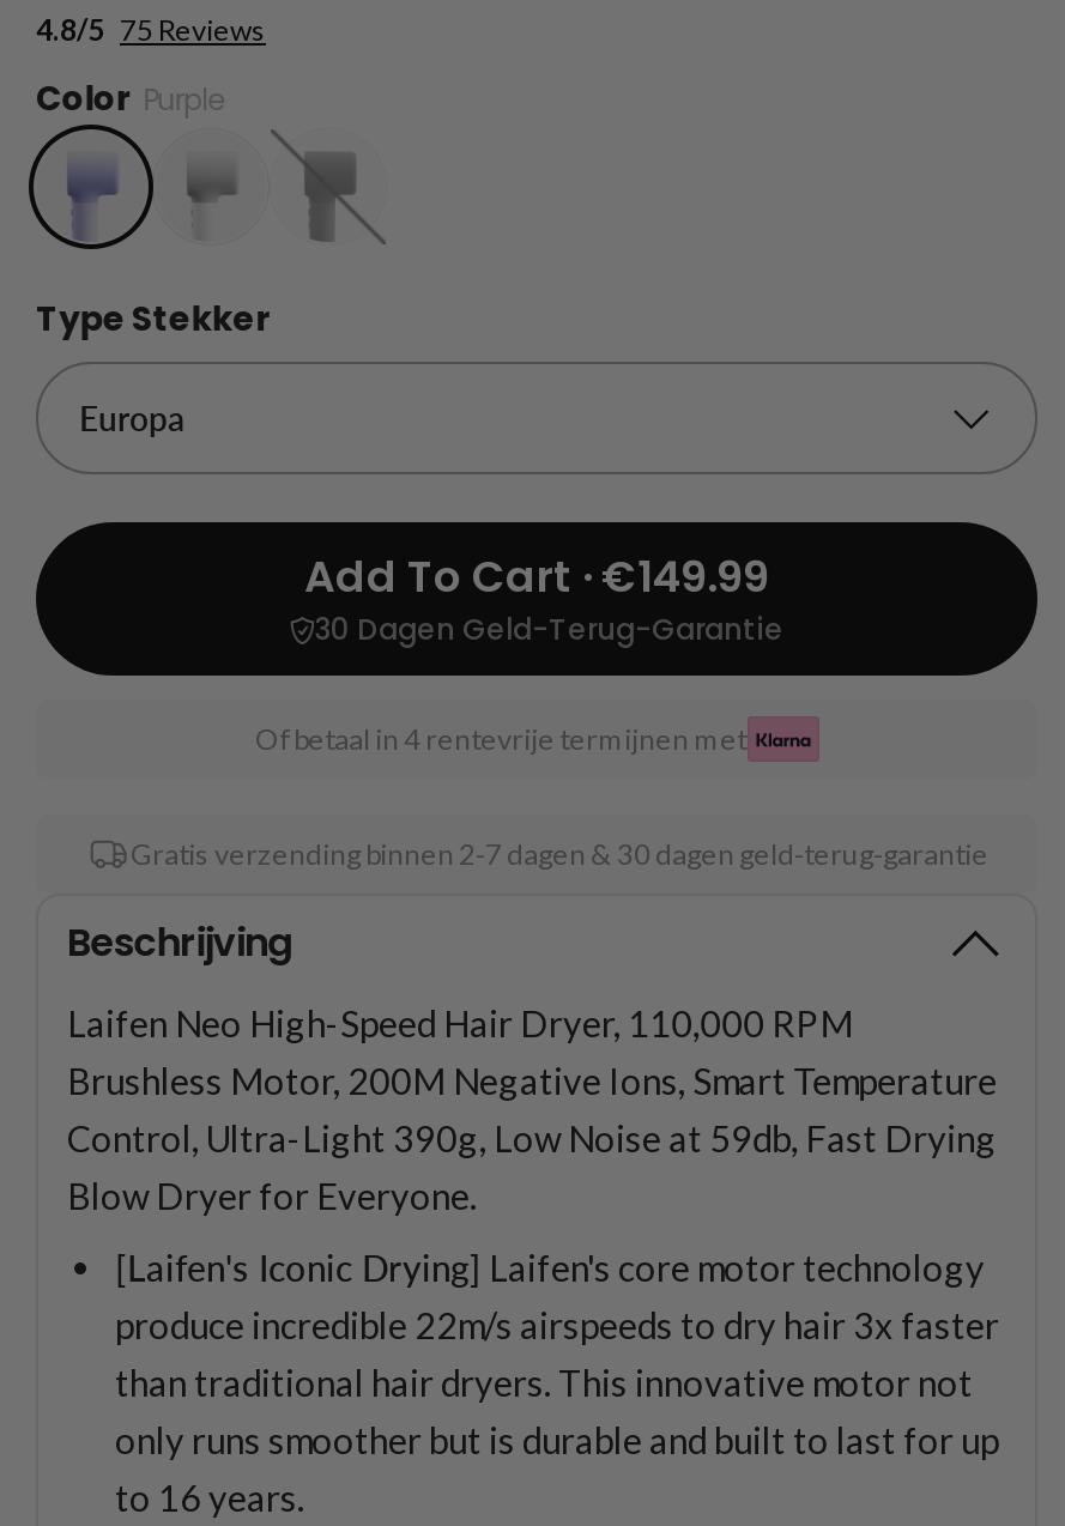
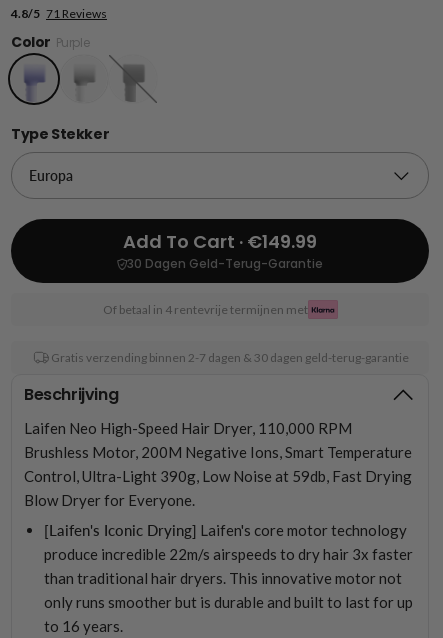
- 4.8/5 75 Reviews
+ 4.8/5 71 Reviews
